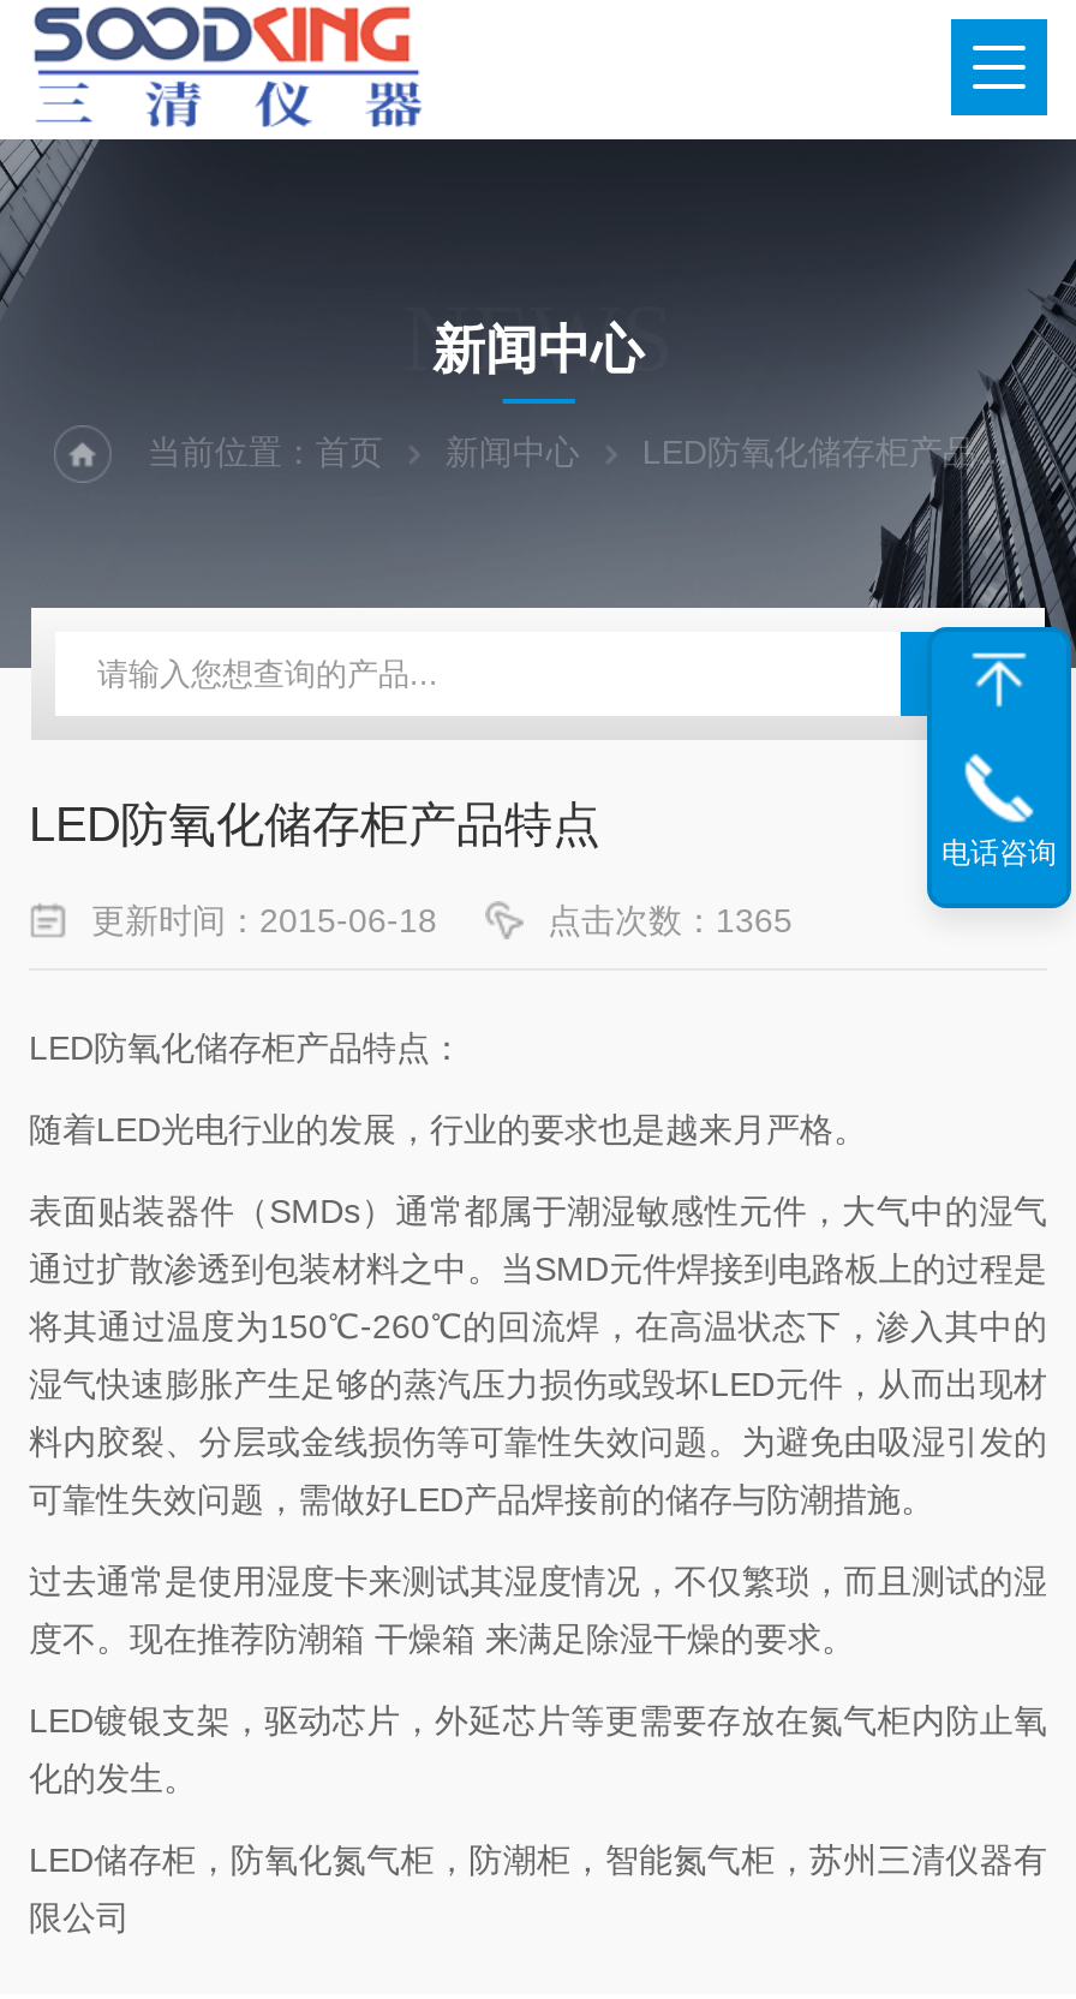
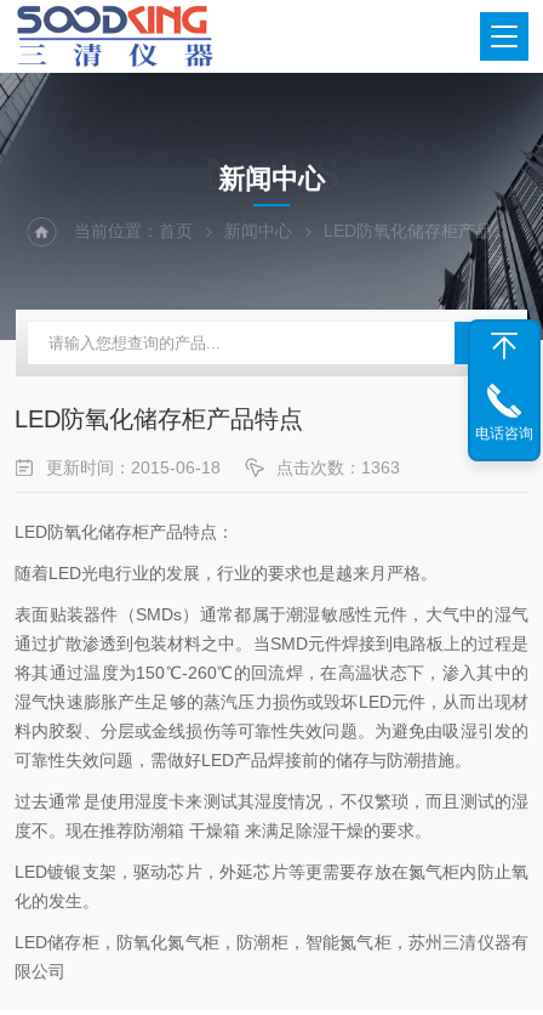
- 点击次数：1365
+ 点击次数：1363
